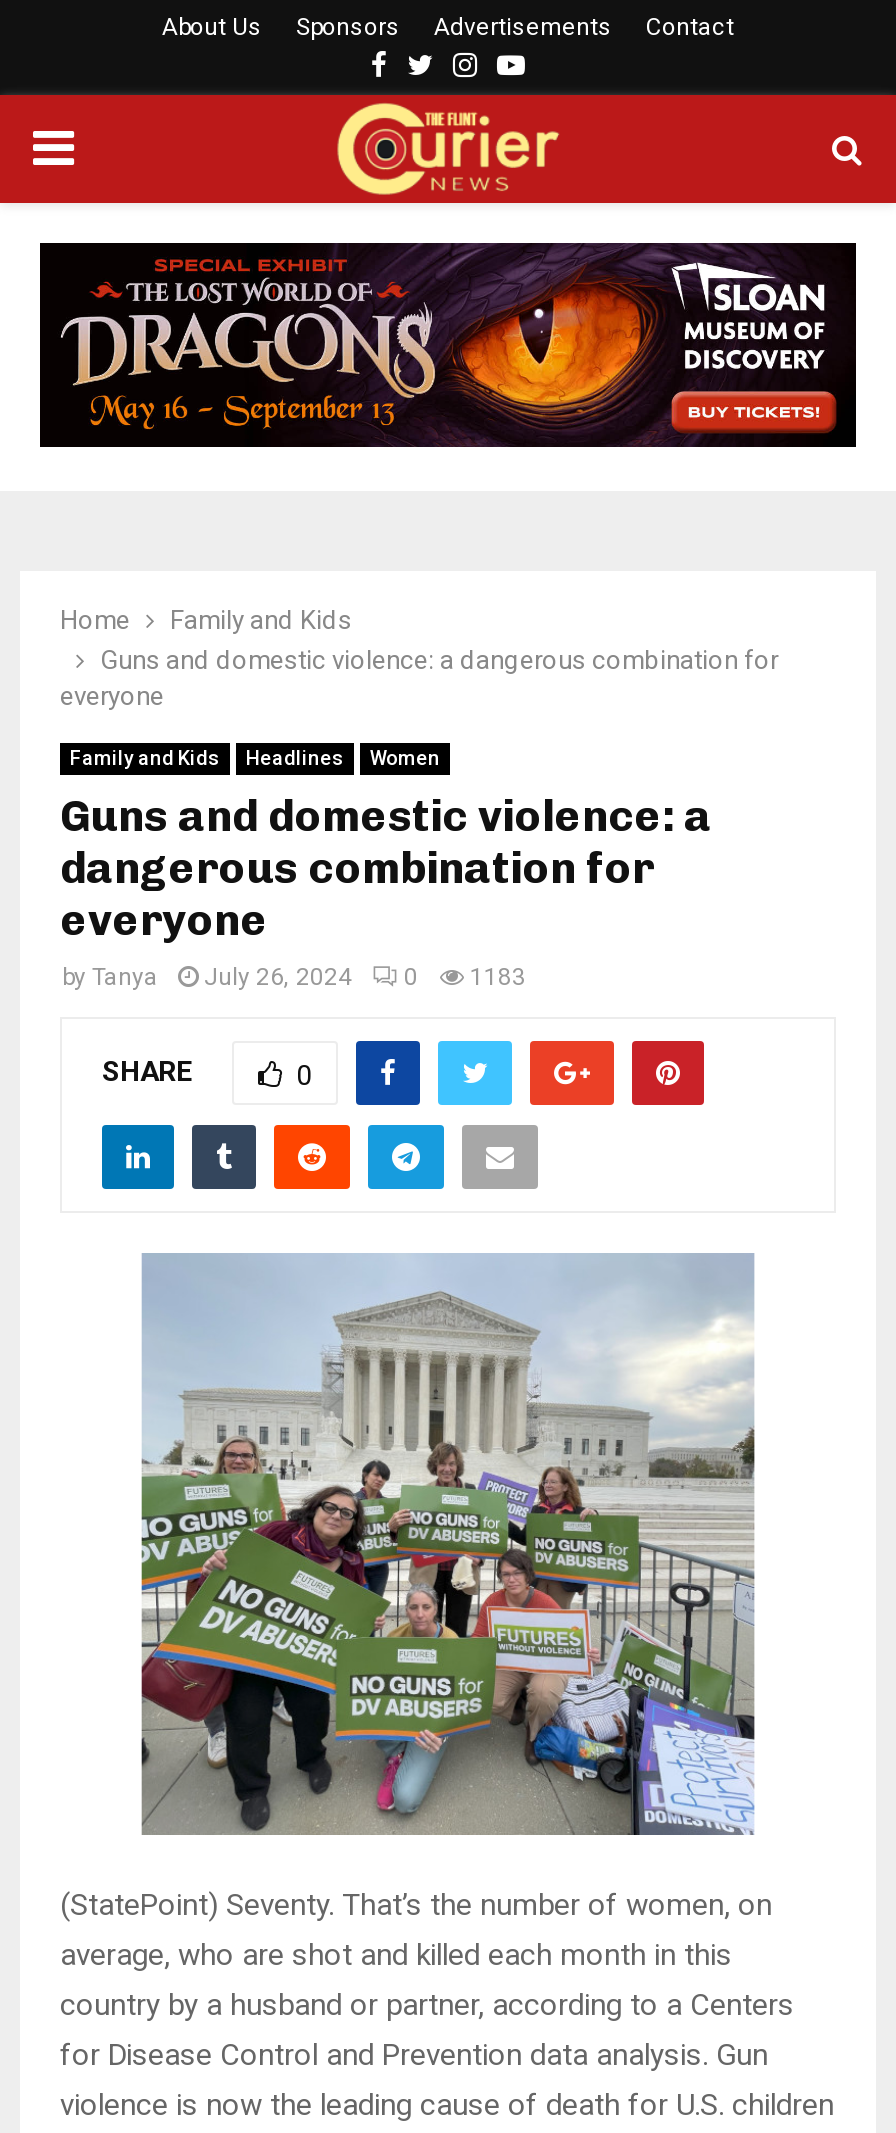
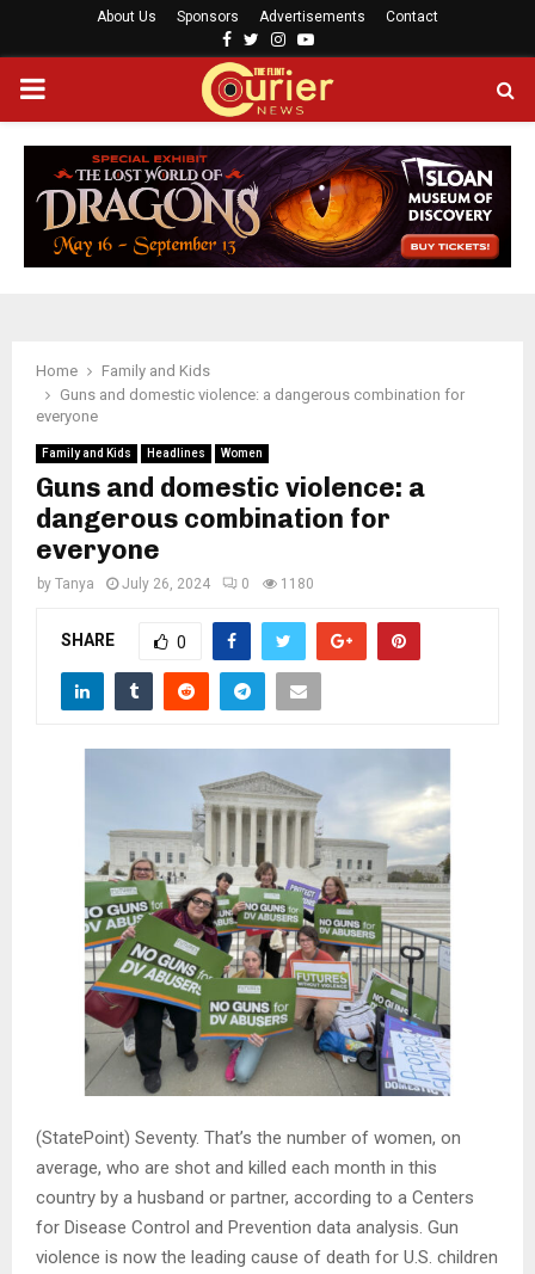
- by Tanya July 26, 2024 0 1183
+ by Tanya July 26, 2024 0 1180
